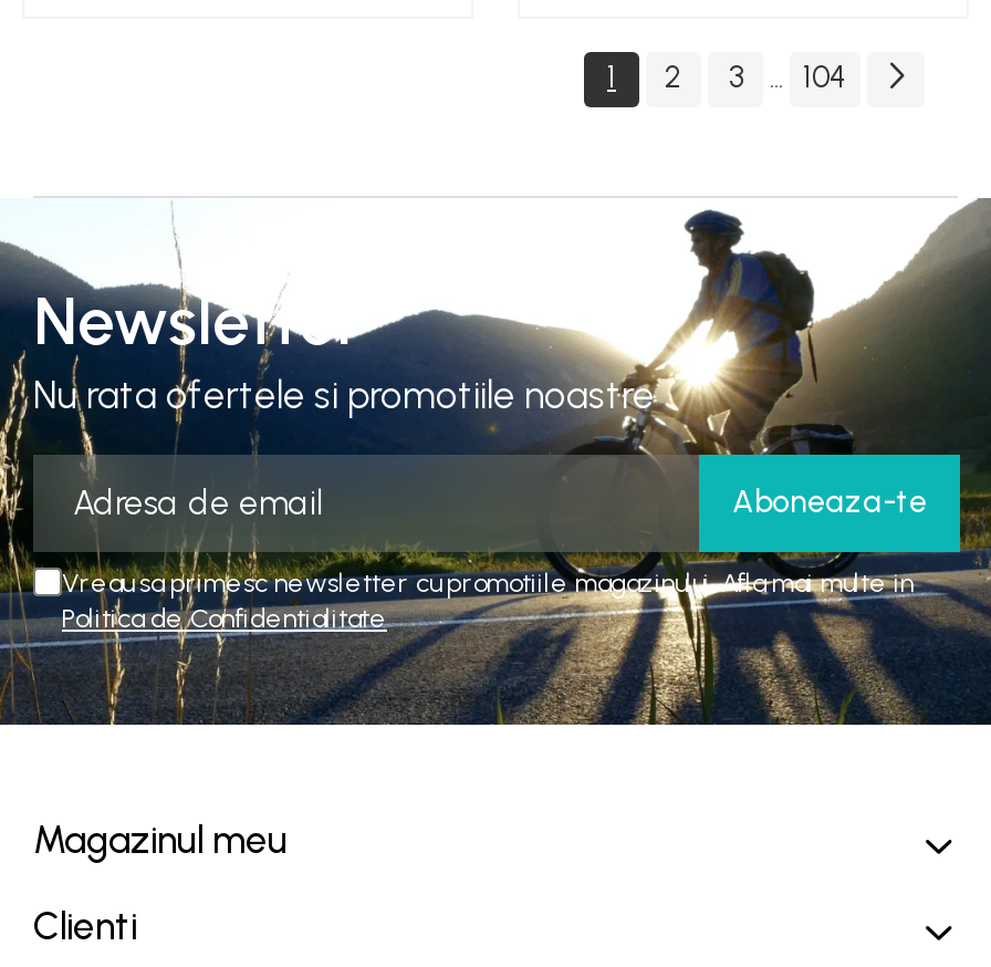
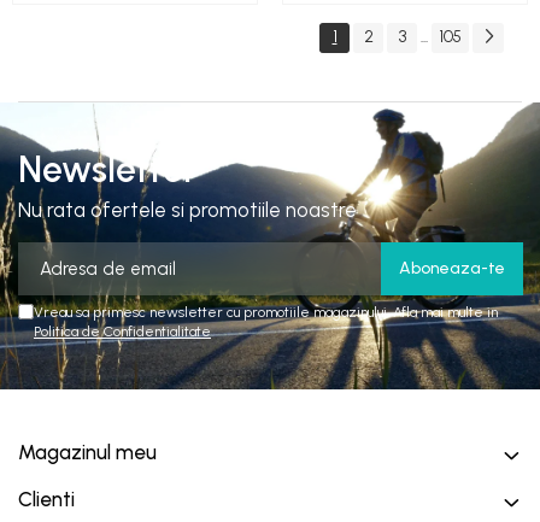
- 1 2 3 ... 104
+ 1 2 3 ... 105
